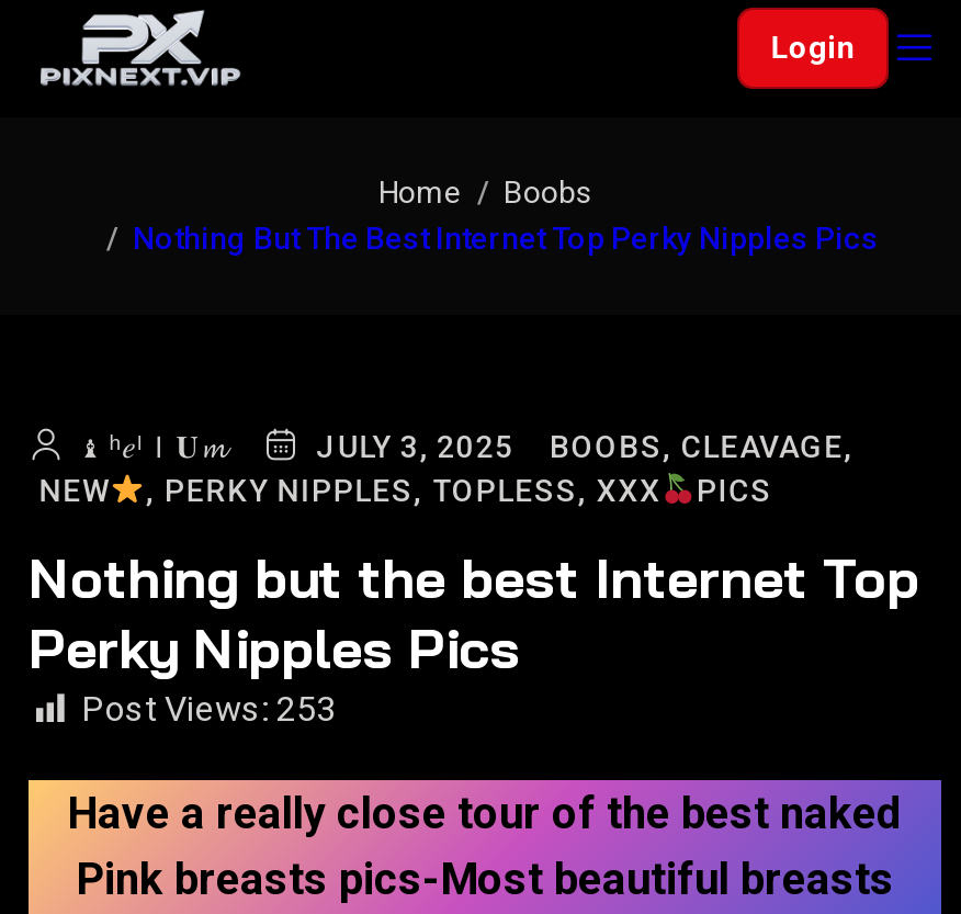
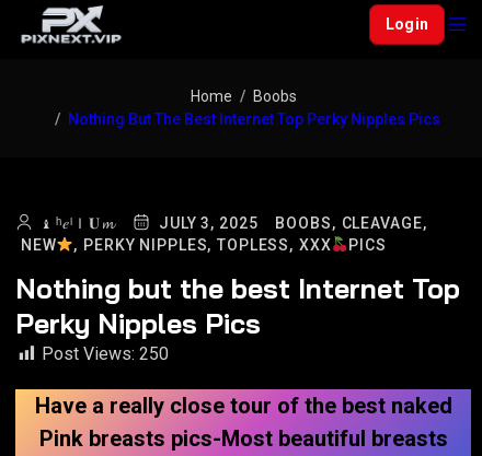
- Post Views: 253
+ Post Views: 250
